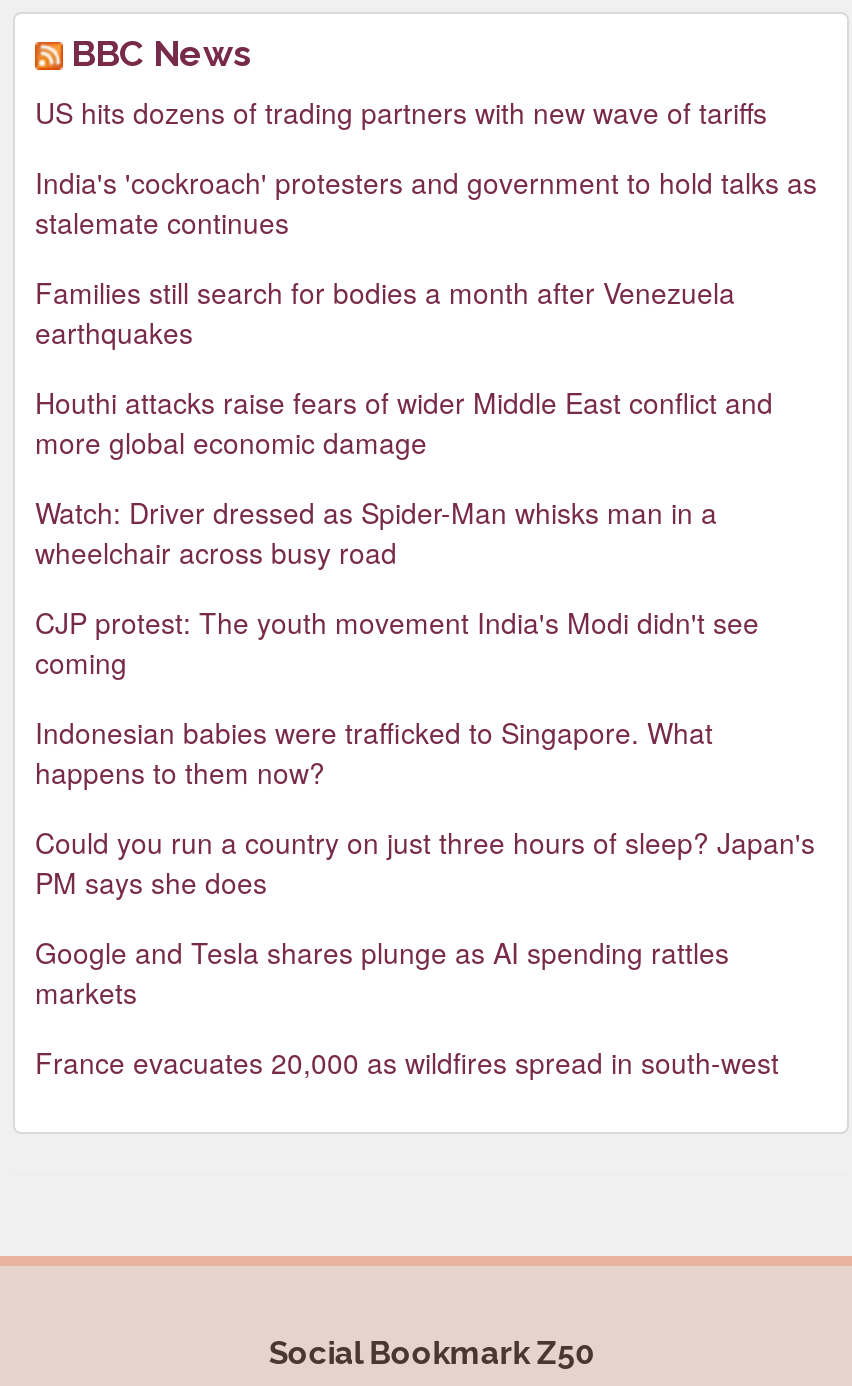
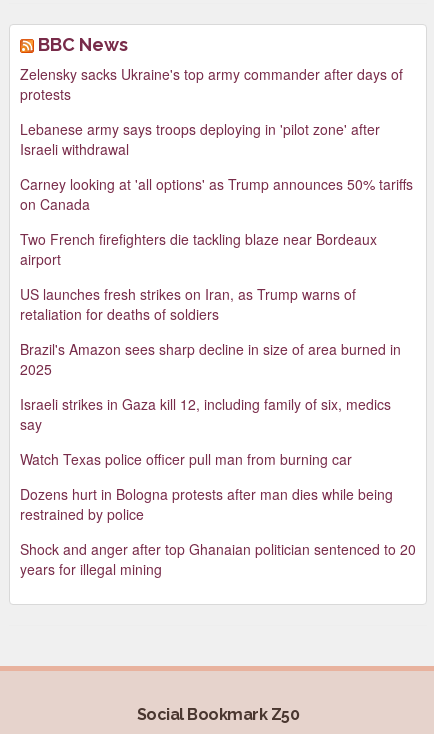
- US hits dozens of trading partners with new wave of tariffs
+ Zelensky sacks Ukraine's top army commander after days of
+ protests

- India's 'cockroach' protesters and government to hold talks as
- stalemate continues
+ Lebanese army says troops deploying in 'pilot zone' after
+ Israeli withdrawal

- Families still search for bodies a month after Venezuela
- earthquakes
+ Carney looking at 'all options' as Trump announces 50% tariffs
+ on Canada

- Houthi attacks raise fears of wider Middle East conflict and
- more global economic damage
+ Two French firefighters die tackling blaze near Bordeaux
+ airport

- Watch: Driver dressed as Spider-Man whisks man in a
- wheelchair across busy road
+ US launches fresh strikes on Iran, as Trump warns of
+ retaliation for deaths of soldiers

- CJP protest: The youth movement India's Modi didn't see
- coming
+ Brazil's Amazon sees sharp decline in size of area burned in
+ 2025

- Indonesian babies were trafficked to Singapore. What
- happens to them now?
+ Israeli strikes in Gaza kill 12, including family of six, medics
+ say

- Could you run a country on just three hours of sleep? Japan's
- PM says she does
+ Watch Texas police officer pull man from burning car

- Google and Tesla shares plunge as AI spending rattles
- markets
+ Dozens hurt in Bologna protests after man dies while being
+ restrained by police

- France evacuates 20,000 as wildfires spread in south-west
+ Shock and anger after top Ghanaian politician sentenced to 20
+ years for illegal mining
